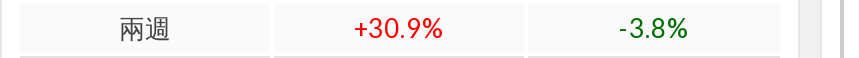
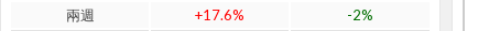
- +30.9%
+ +17.6%

- -3.8%
+ -2%
